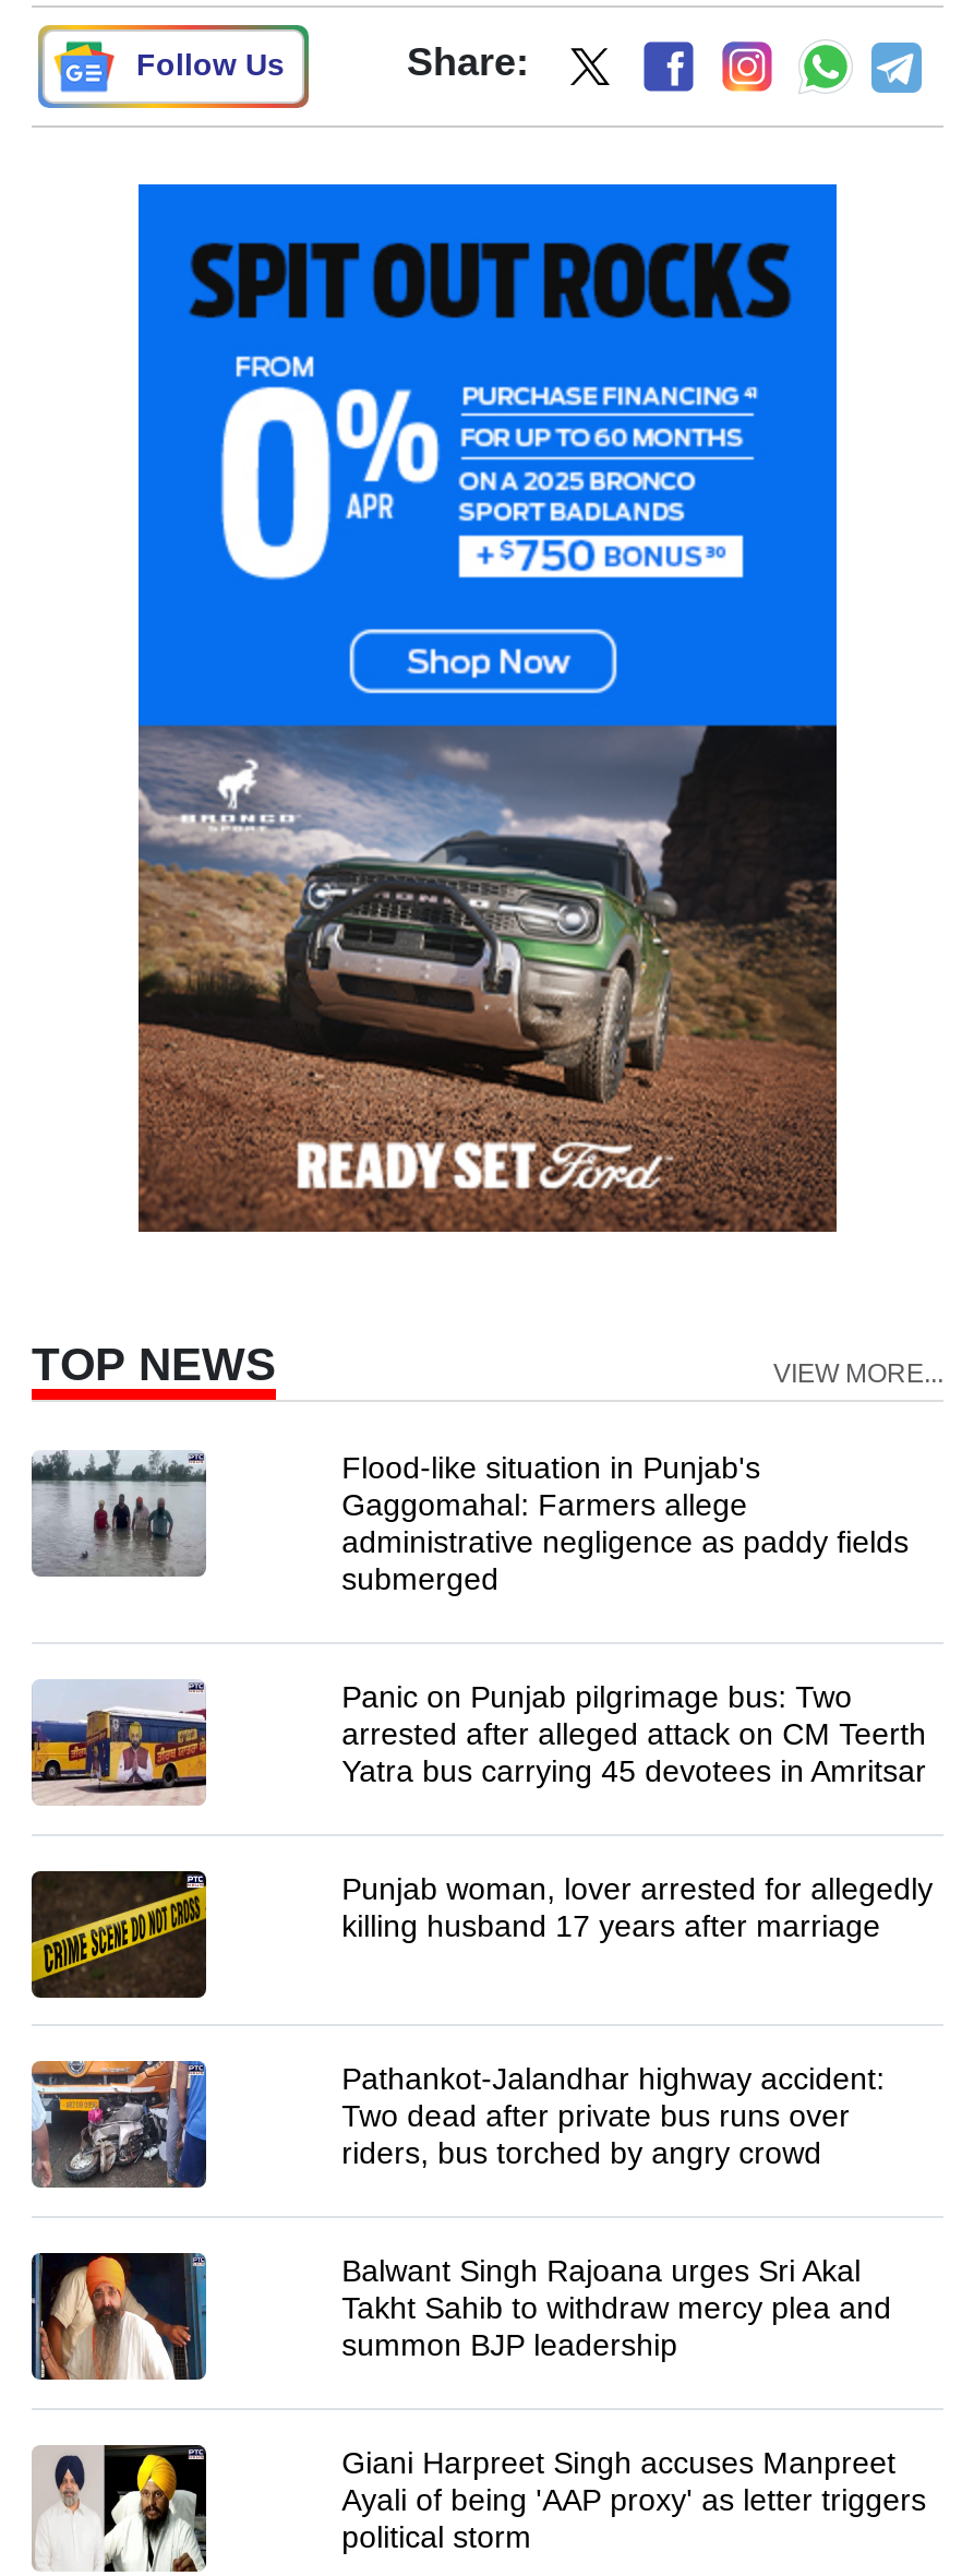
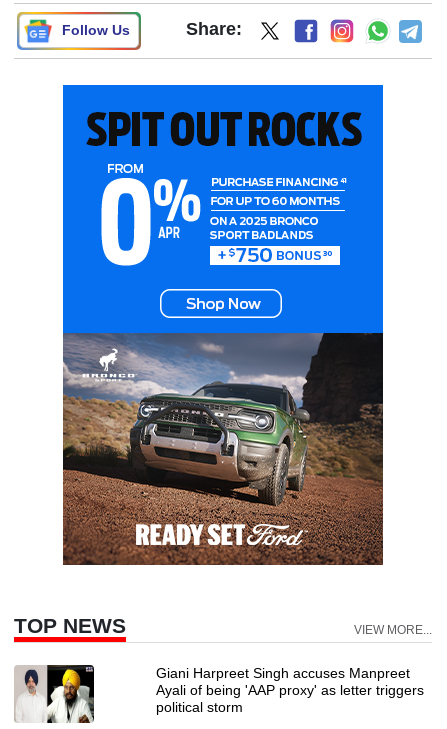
- [image]

- Flood-like situation in Punjab's
- Gaggomahal: Farmers allege
- administrative negligence as paddy fields
- submerged
- Panic on Punjab pilgrimage bus: Two
- arrested after alleged attack on CM Teerth
- Yatra bus carrying 45 devotees in Amritsar
- Punjab woman, lover arrested for allegedly
- killing husband 17 years after marriage

- [image]

- [image]

- [image]

- Pathankot-Jalandhar highway accident:
- Two dead after private bus runs over
- riders, bus torched by angry crowd
- Balwant Singh Rajoana urges Sri Akal
- Takht Sahib to withdraw mercy plea and
- summon BJP leadership

- [image]
